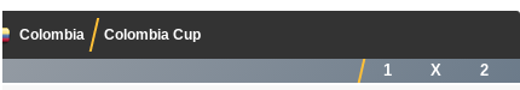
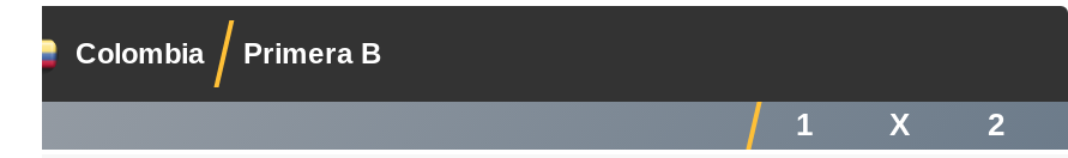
- Colombia Cup
+ Primera B
